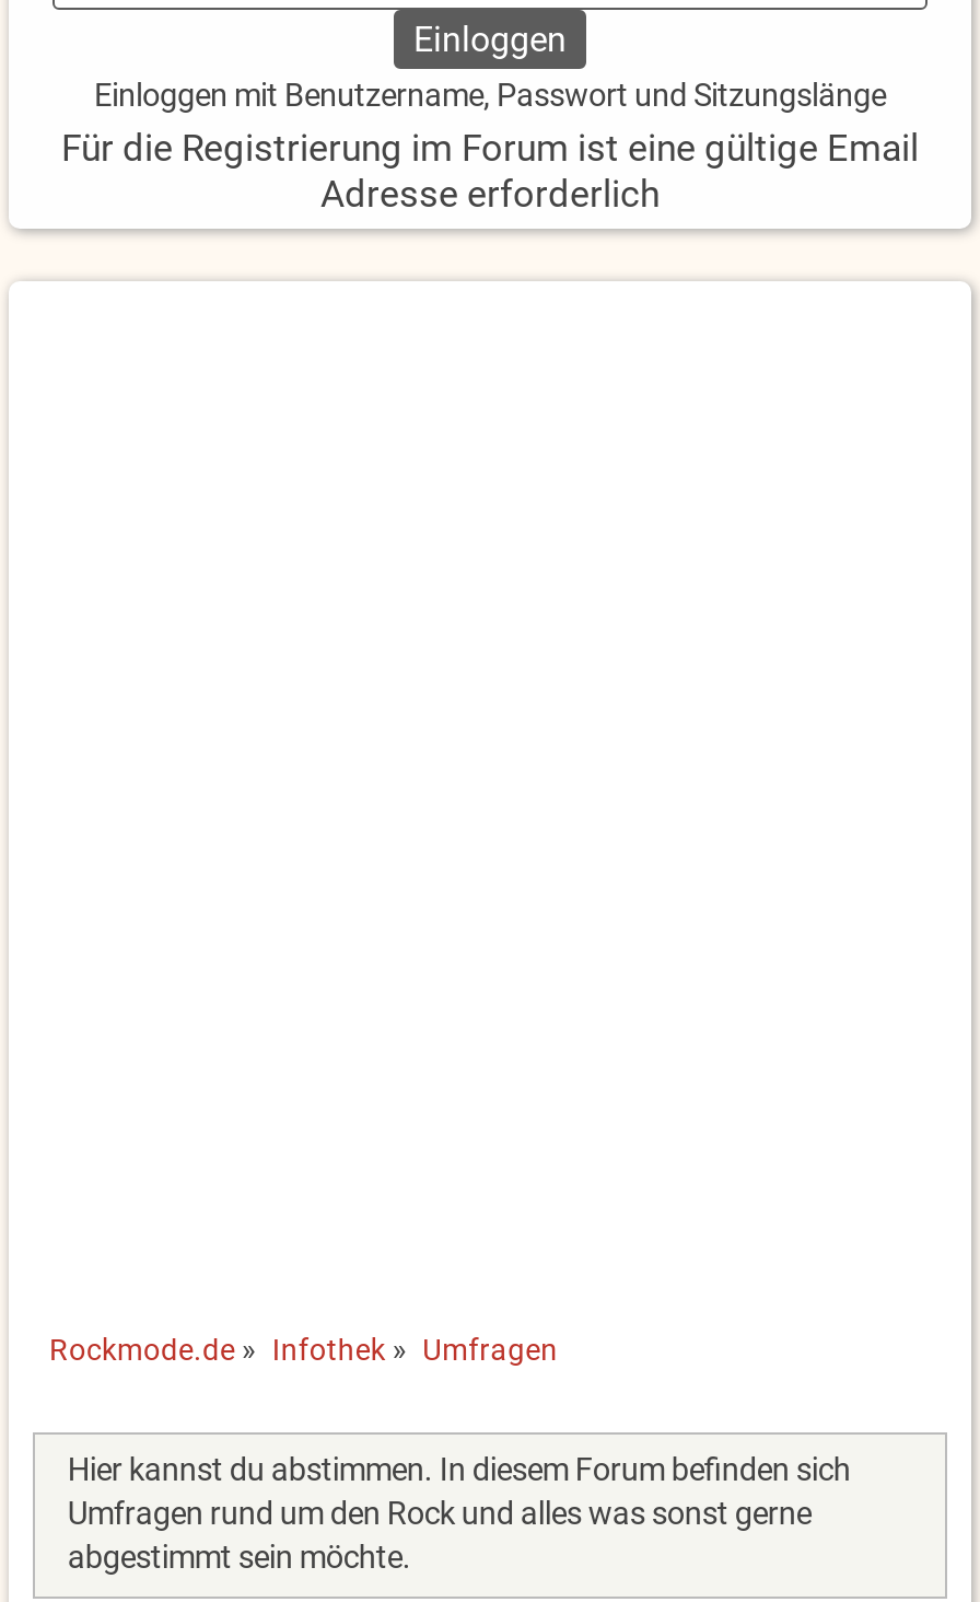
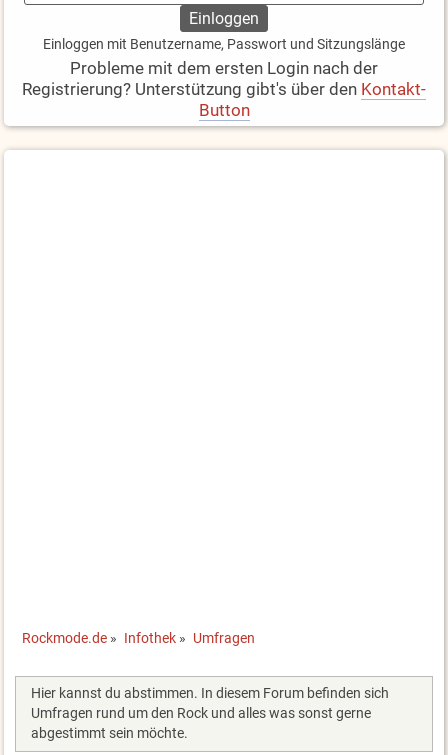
- Für die Registrierung im Forum ist eine gültige Email
- Adresse erforderlich
+ Probleme mit dem ersten Login nach der
+ Registrierung? Unterstützung gibt's über den Kontakt-
+ Button
